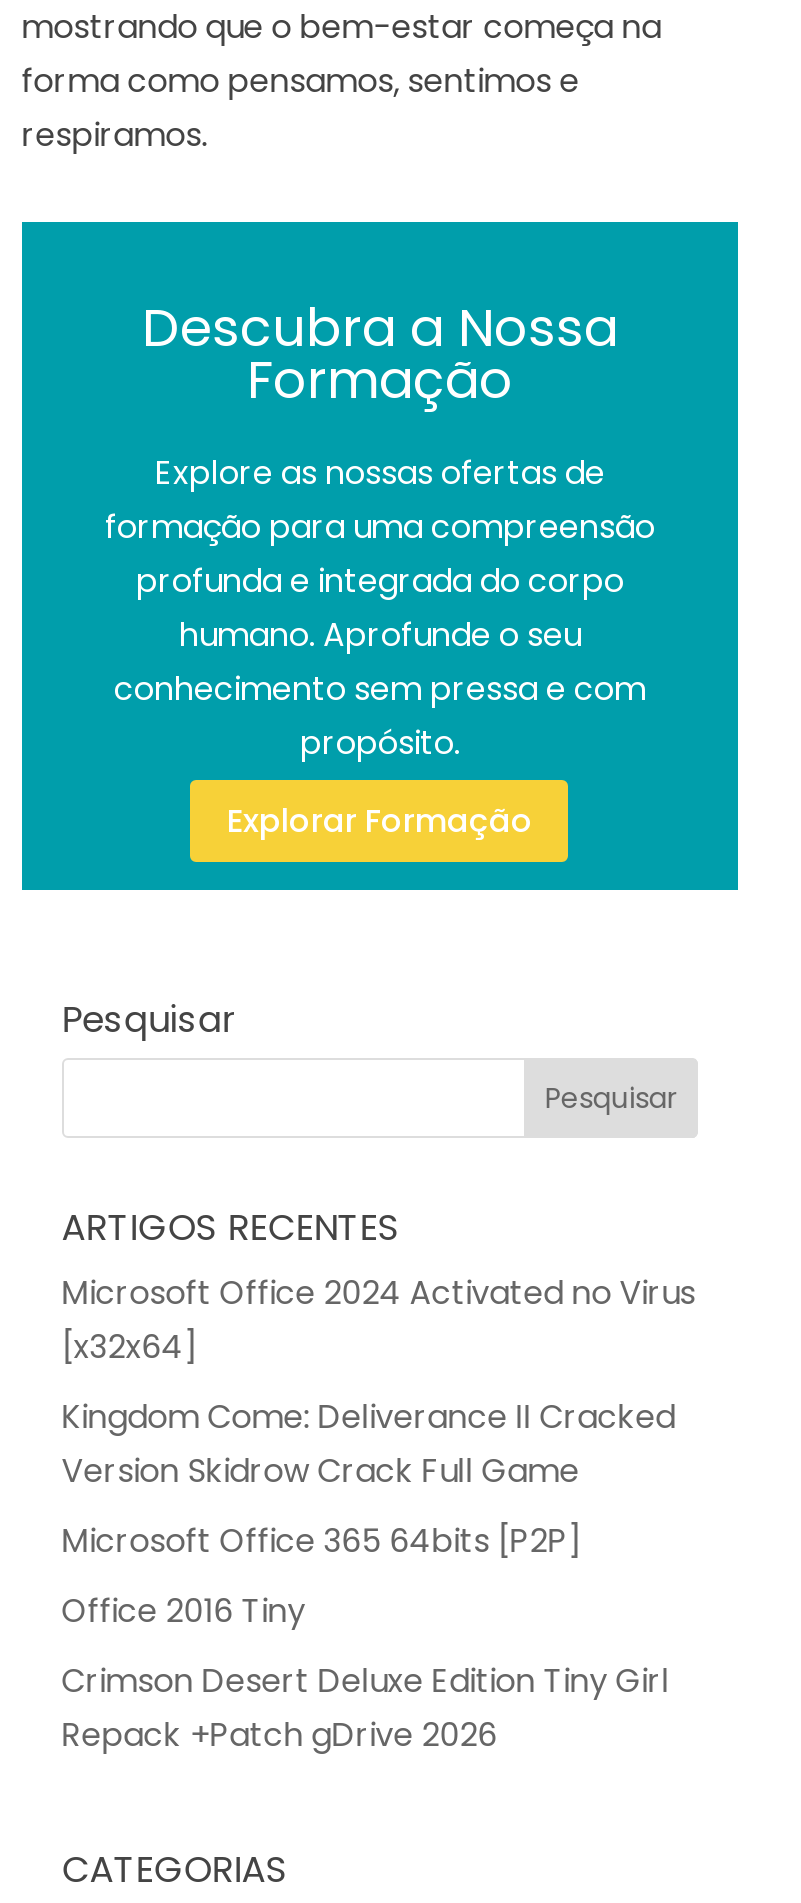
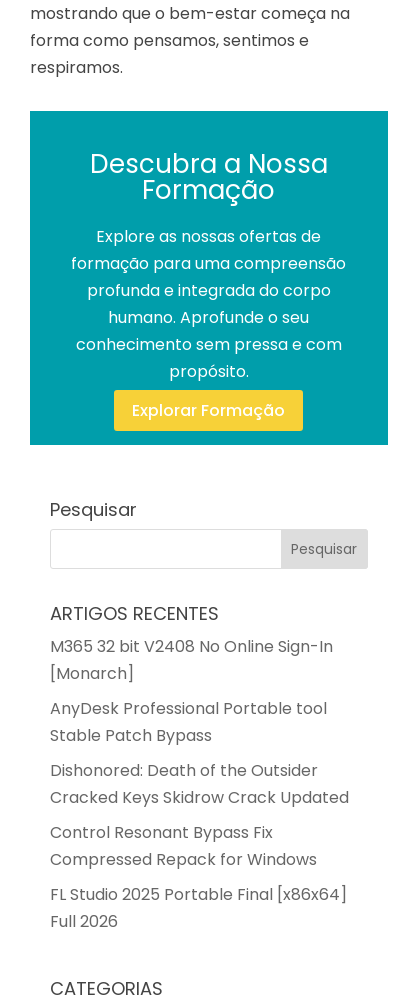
- Microsoft Office 2024 Activated no Virus
- [x32x64]
+ M365 32 bit V2408 No Online Sign-In
+ [Monarch]

- Kingdom Come: Deliverance II Cracked
- Version Skidrow Crack Full Game
+ AnyDesk Professional Portable tool
+ Stable Patch Bypass

- Microsoft Office 365 64bits [P2P]
+ Dishonored: Death of the Outsider
+ Cracked Keys Skidrow Crack Updated

- Office 2016 Tiny
+ Control Resonant Bypass Fix
+ Compressed Repack for Windows

- Crimson Desert Deluxe Edition Tiny Girl
- Repack +Patch gDrive 2026
+ FL Studio 2025 Portable Final [x86x64]
+ Full 2026
